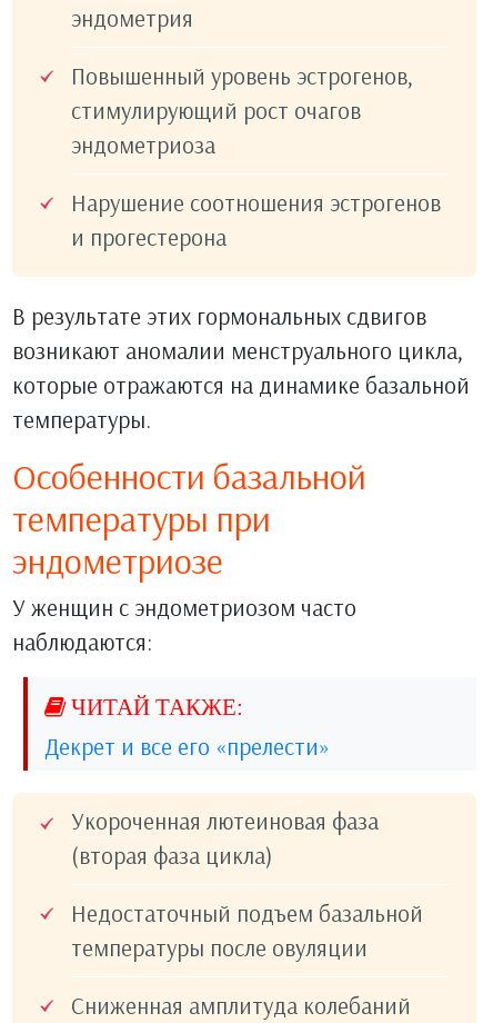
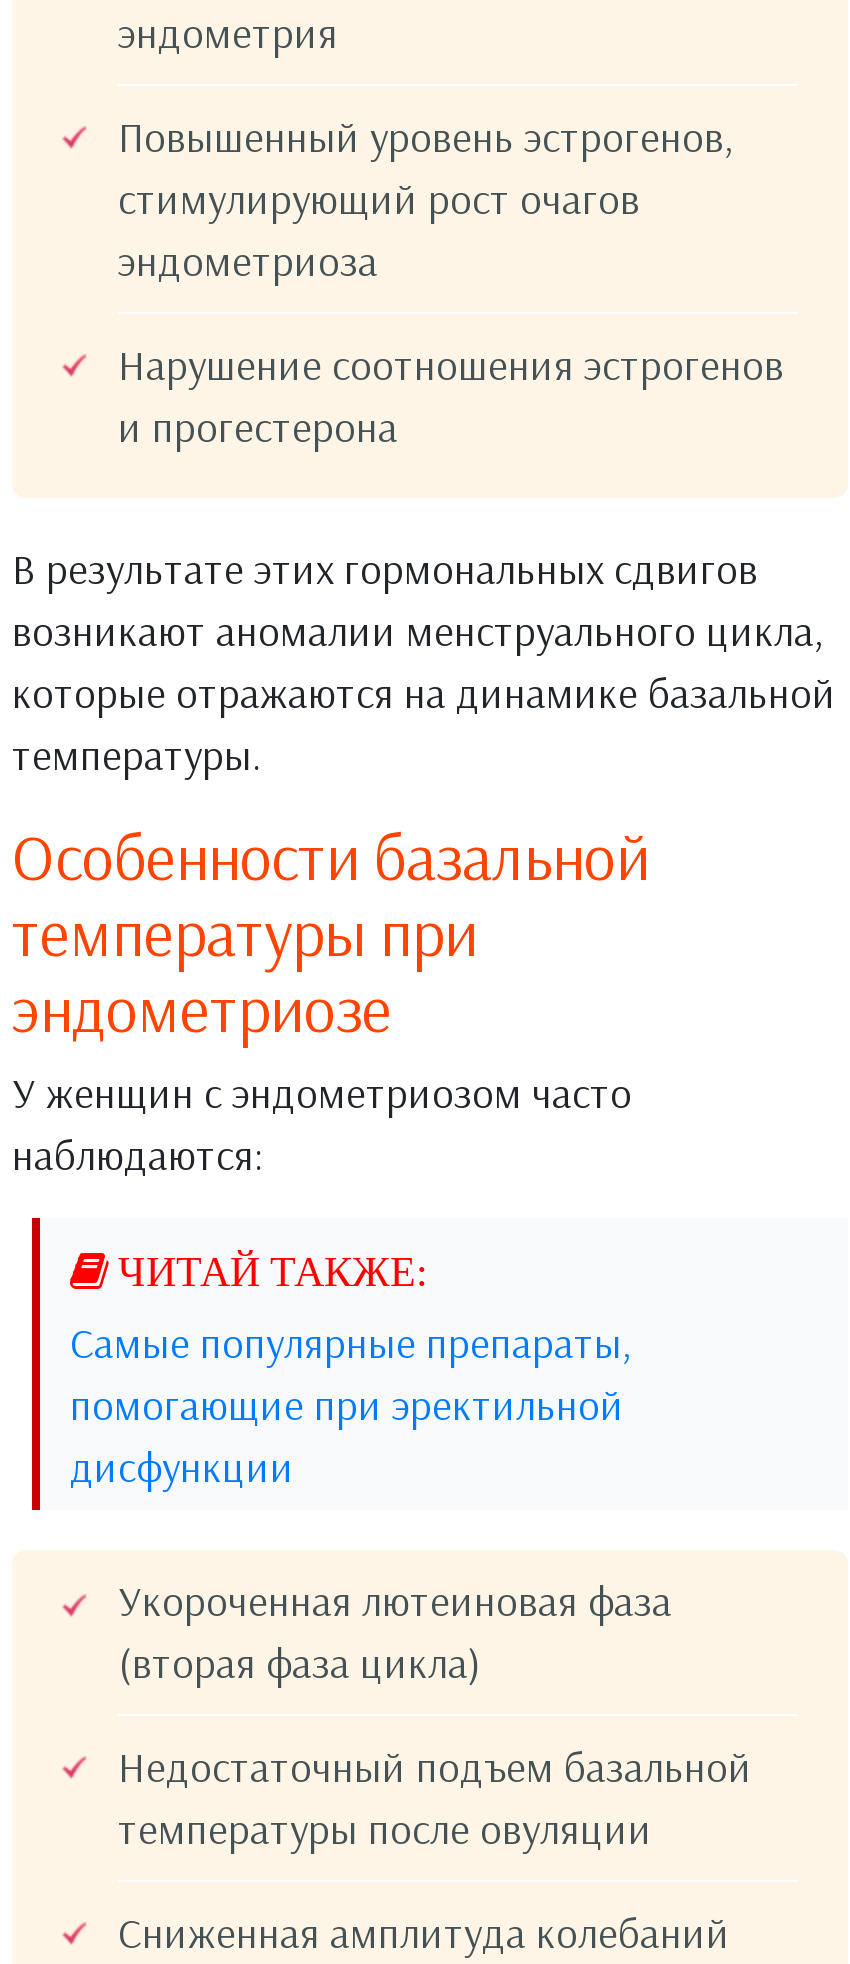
- Декрет и все его «прелести»
+ Самые популярные препараты,
+ помогающие при эректильной
+ дисфункции
